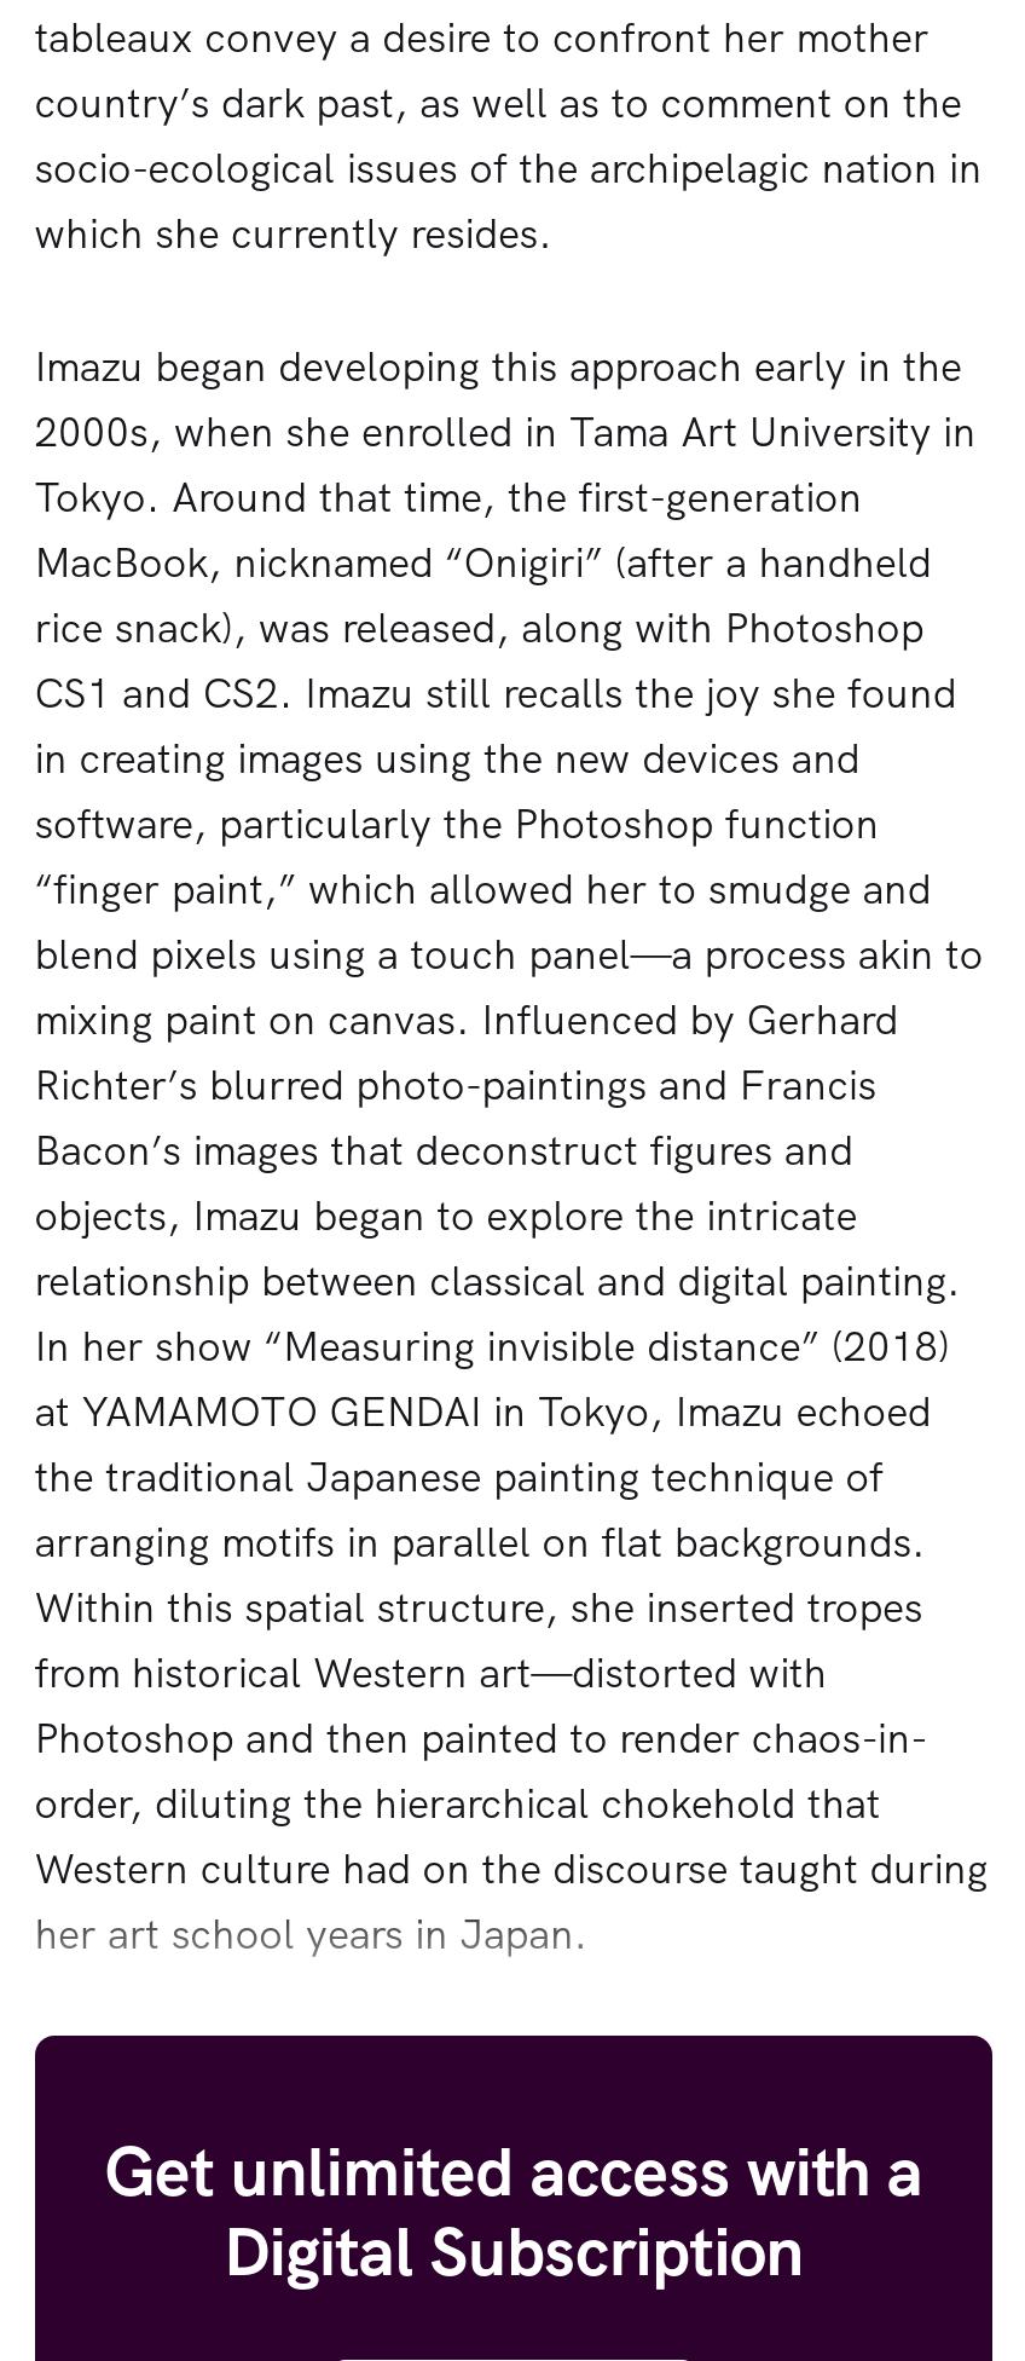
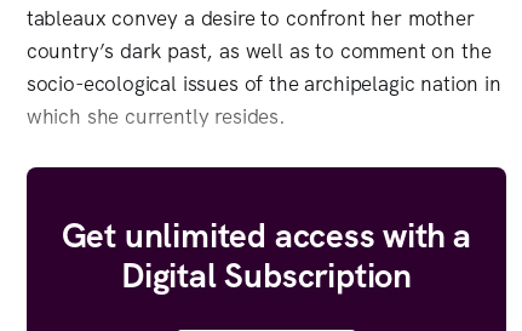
- Imazu began developing this approach early in the
- 2000s, when she enrolled in Tama Art University in
- Tokyo. Around that time, the first-generation
- MacBook, nicknamed “Onigiri” (after a handheld
- rice snack), was released, along with Photoshop
- CS1 and CS2. Imazu still recalls the joy she found
- in creating images using the new devices and
- software, particularly the Photoshop function
- “finger paint,” which allowed her to smudge and
- blend pixels using a touch panel—a process akin to
- mixing paint on canvas. Influenced by Gerhard
- Richter’s blurred photo-paintings and Francis
- Bacon’s images that deconstruct figures and
- objects, Imazu began to explore the intricate
- relationship between classical and digital painting.
- In her show “Measuring invisible distance” (2018)
- at YAMAMOTO GENDAI in Tokyo, Imazu echoed
- the traditional Japanese painting technique of
- arranging motifs in parallel on flat backgrounds.
- Within this spatial structure, she inserted tropes
- from historical Western art—distorted with
- Photoshop and then painted to render chaos-in-
- order, diluting the hierarchical chokehold that
- Western culture had on the discourse taught during
- her art school years in Japan.
